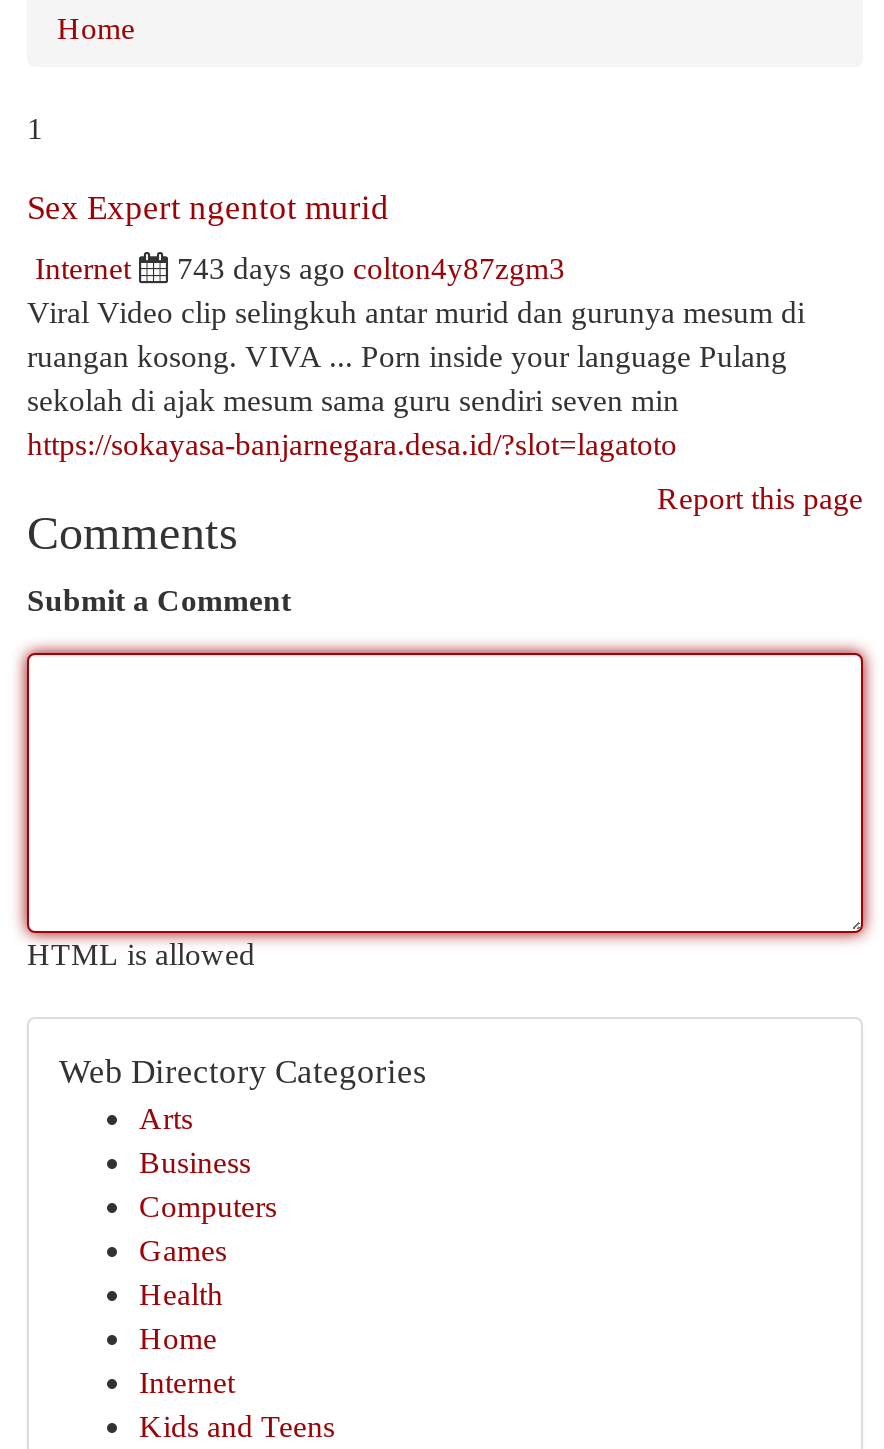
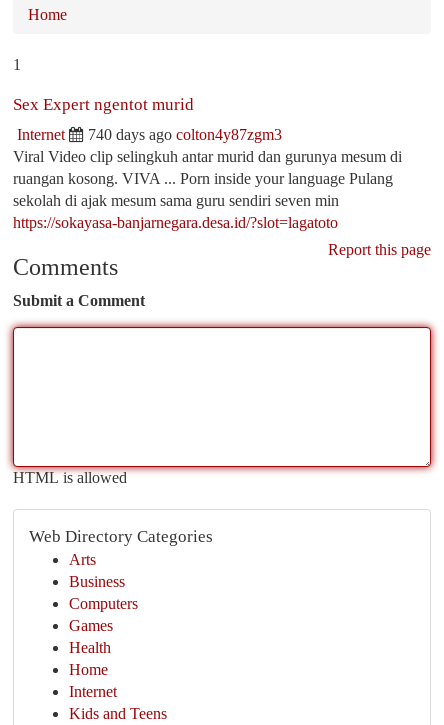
- 743 days ago colton4y87zgm3
+ 740 days ago colton4y87zgm3
